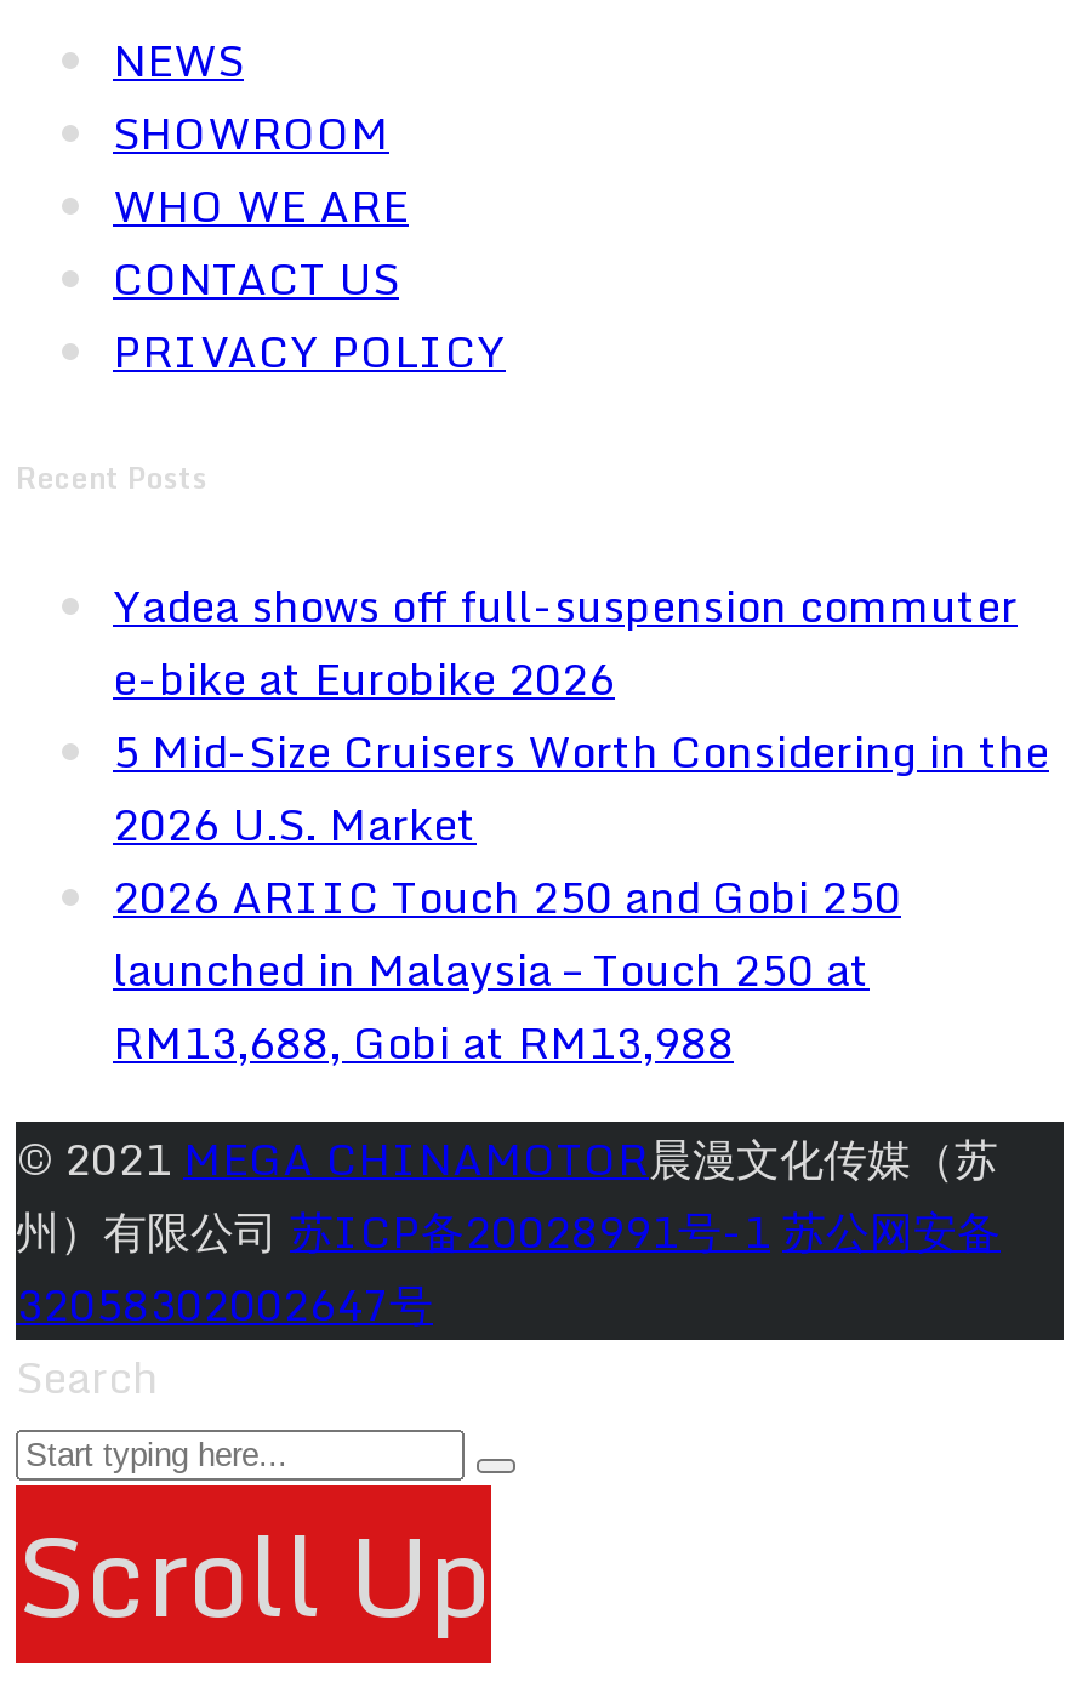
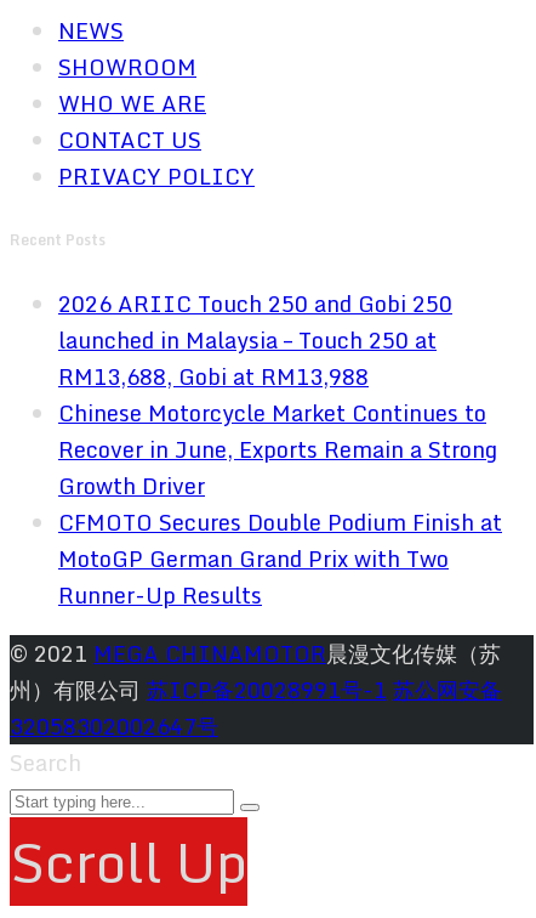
- Yadea shows off full-suspension commuter
- e-bike at Eurobike 2026
- 5 Mid-Size Cruisers Worth Considering in the
- 2026 U.S. Market

moved up: 2026 ARIIC Touch 250 and Gobi 250 | launched in Malaysia – Touch 250 at | RM13,688, Gobi at RM13,988

+ Chinese Motorcycle Market Continues to
+ Recover in June, Exports Remain a Strong
+ Growth Driver
+ CFMOTO Secures Double Podium Finish at
+ MotoGP German Grand Prix with Two
+ Runner-Up Results
